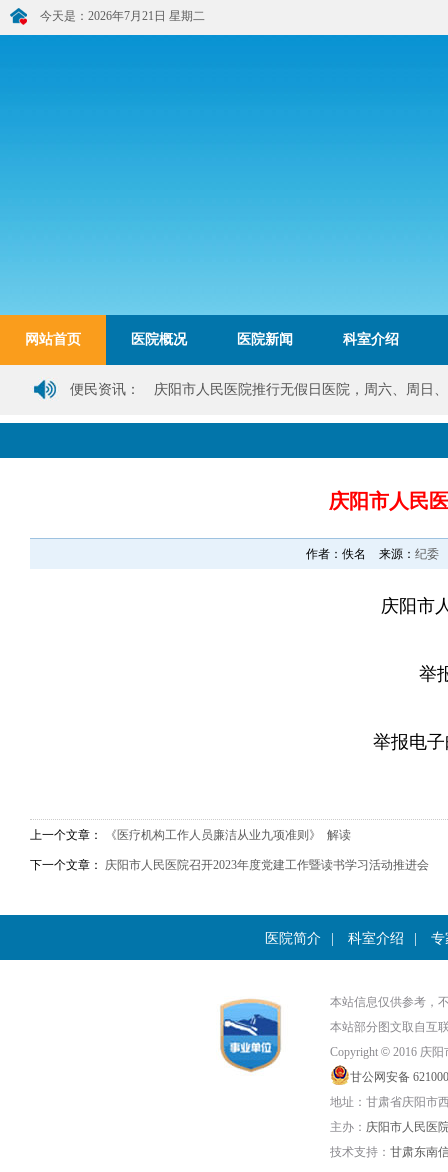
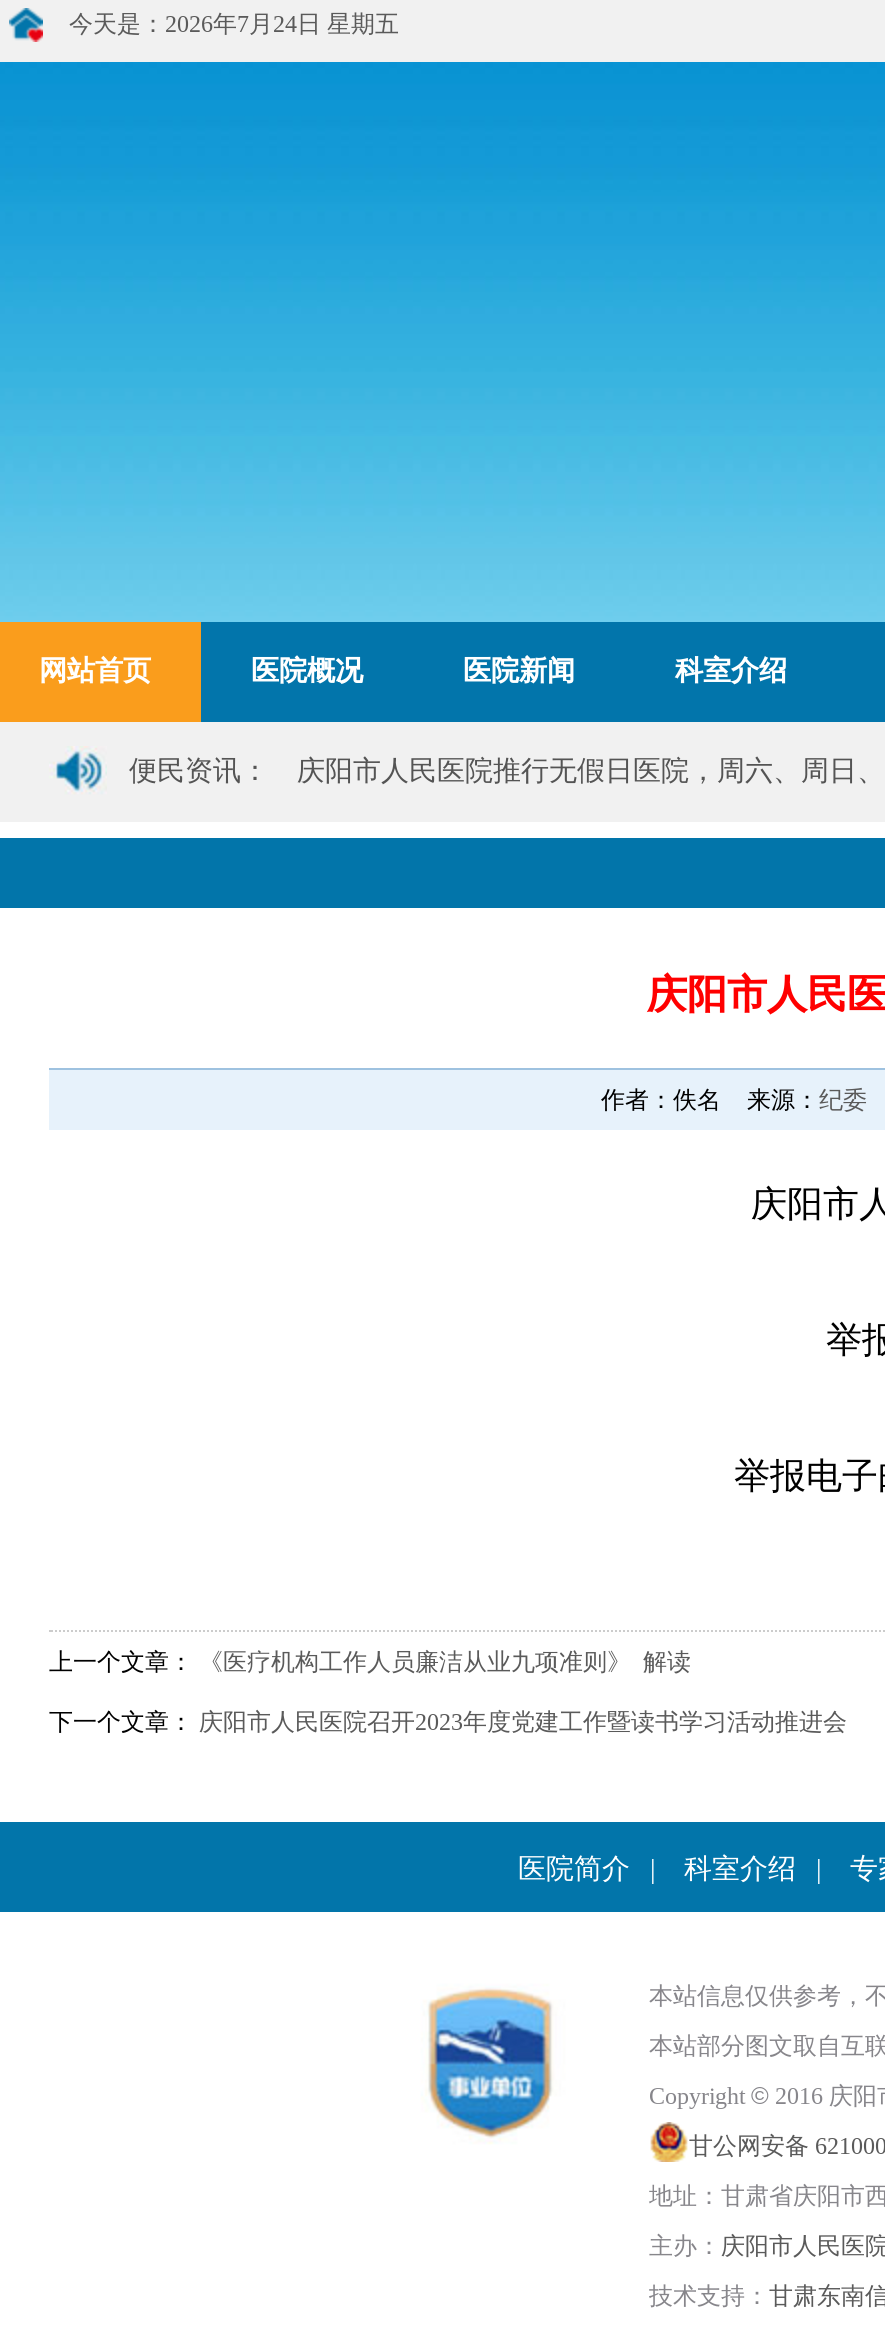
- 今天是：2026年7月21日 星期二
+ 今天是：2026年7月24日 星期五
